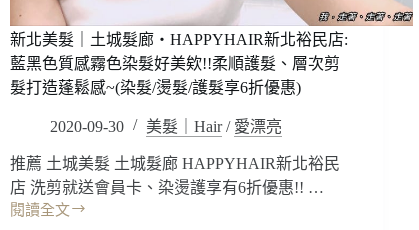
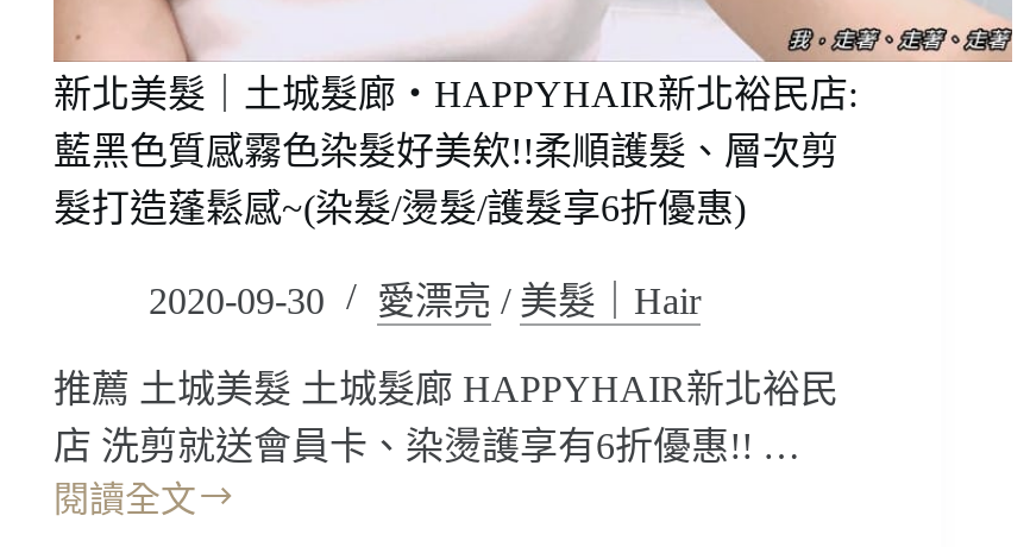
- 美髮｜Hair /愛漂亮
+ 愛漂亮/美髮｜Hair
